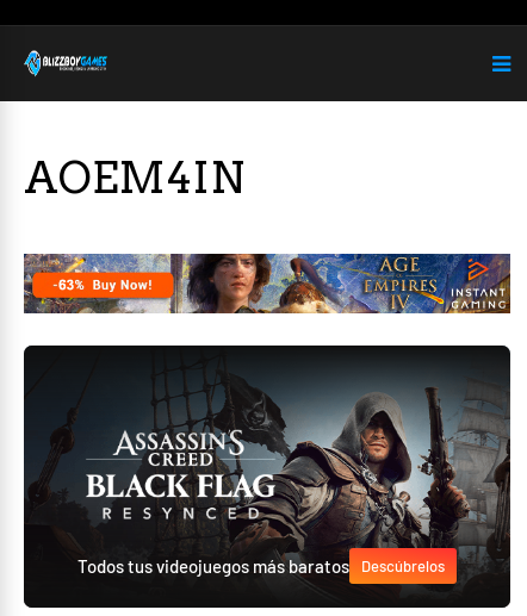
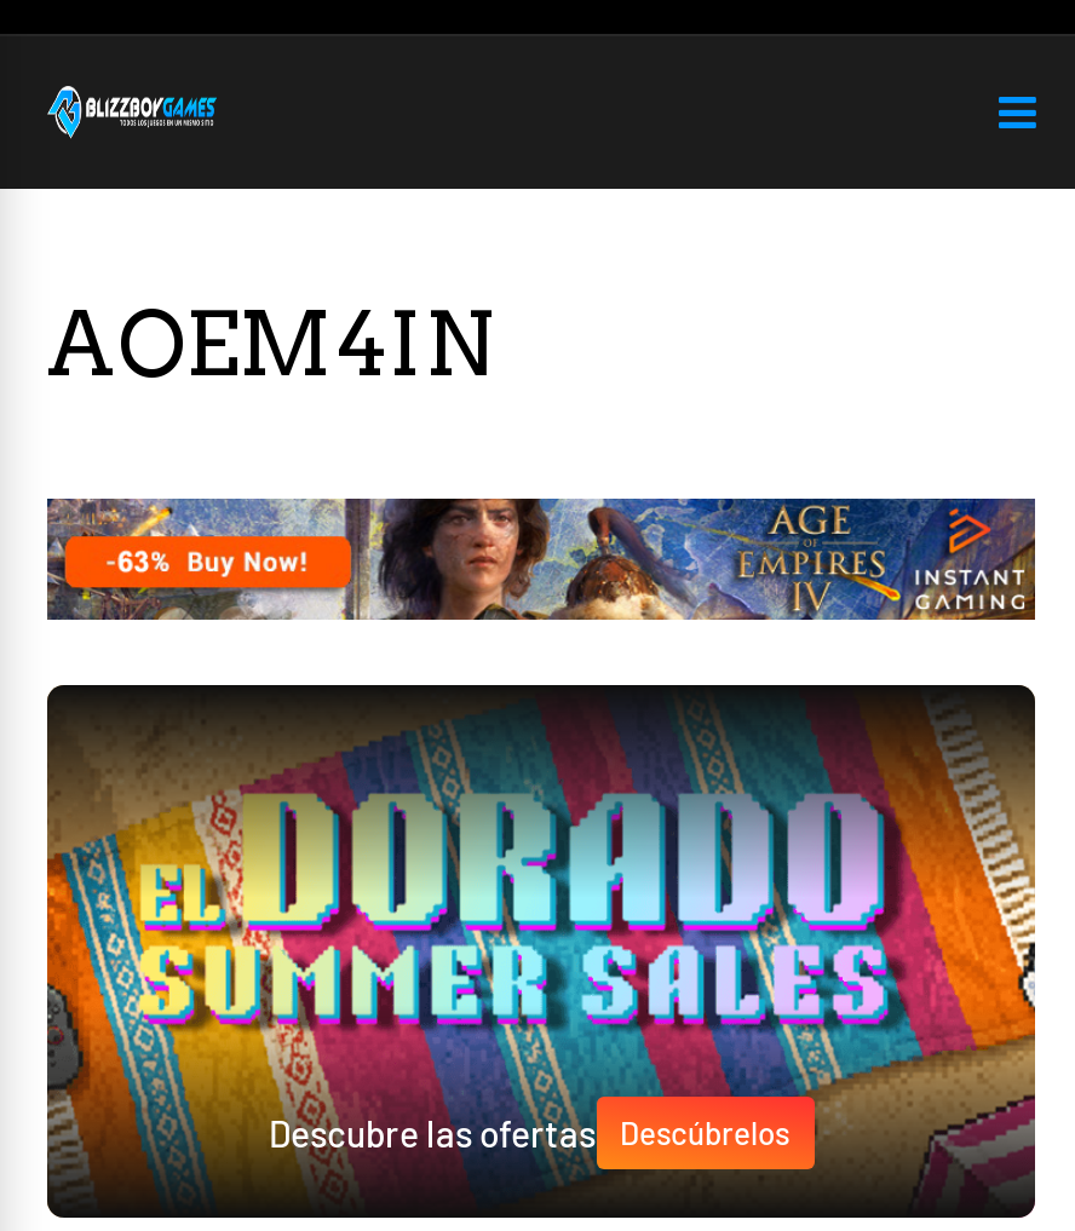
- [image]
- Todos tus videojuegos más baratos
+ [image]
+ Descubre las ofertas
